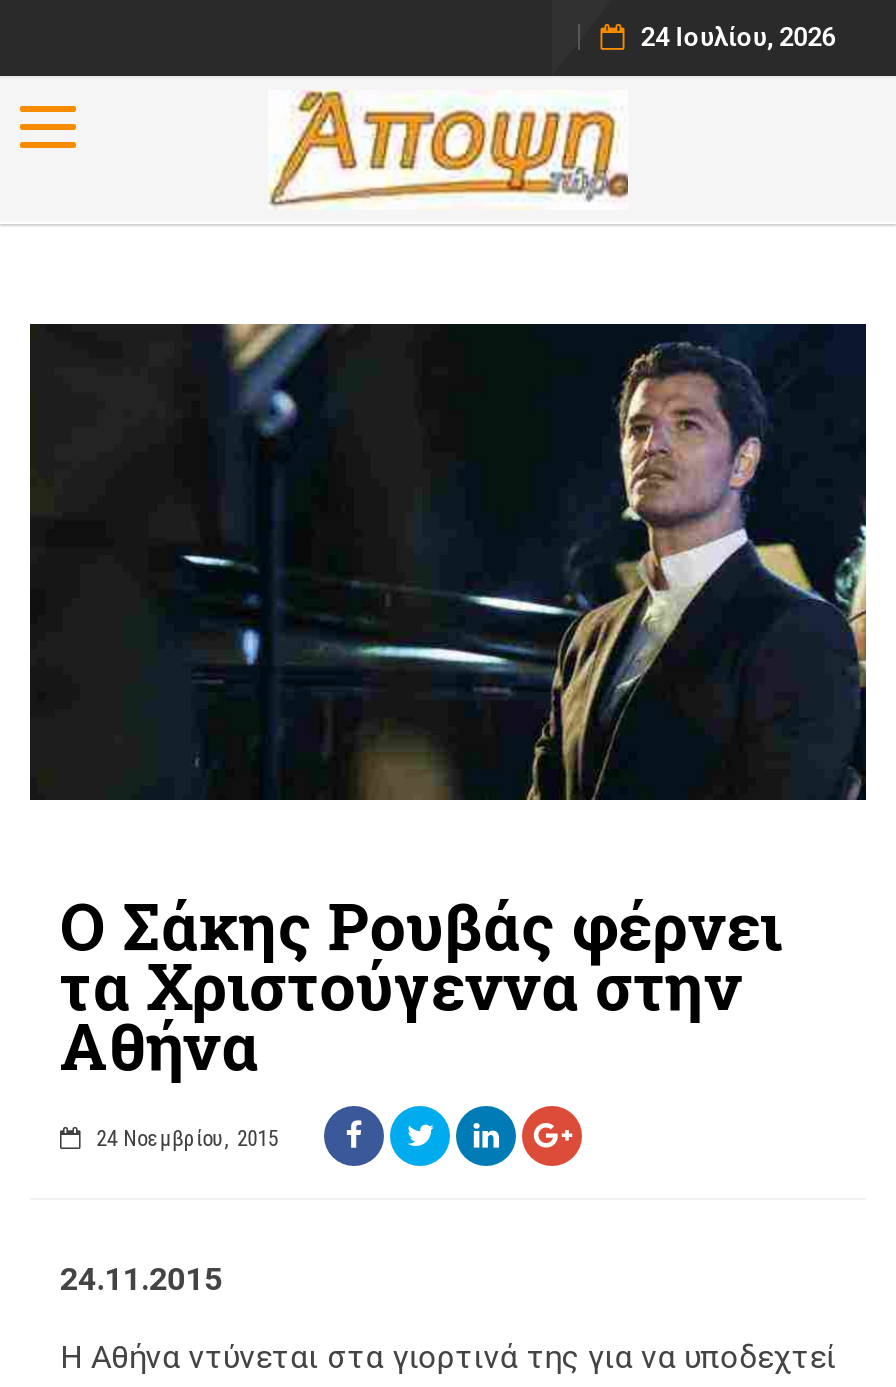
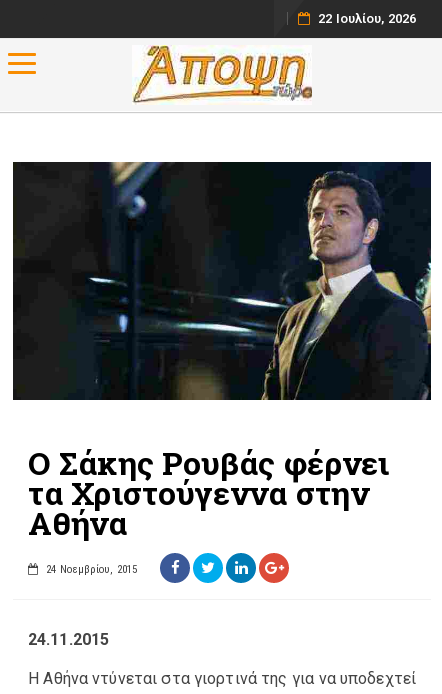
- 24 Ιουλίου, 2026
+ 22 Ιουλίου, 2026
